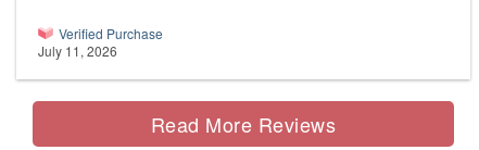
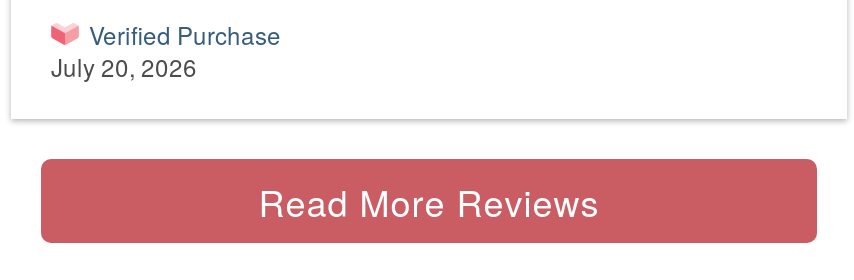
- July 11, 2026
+ July 20, 2026
